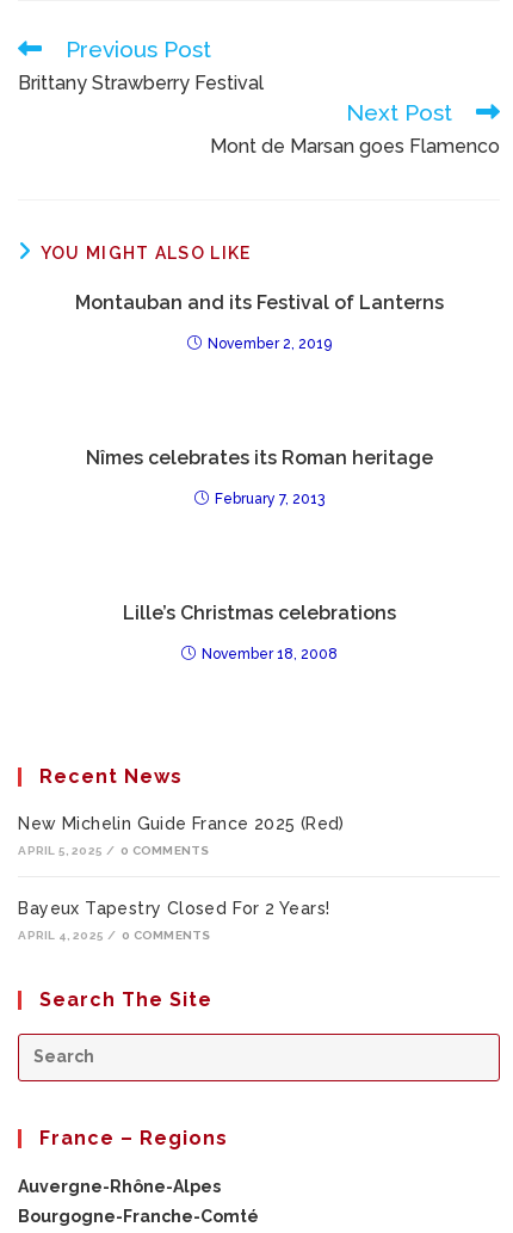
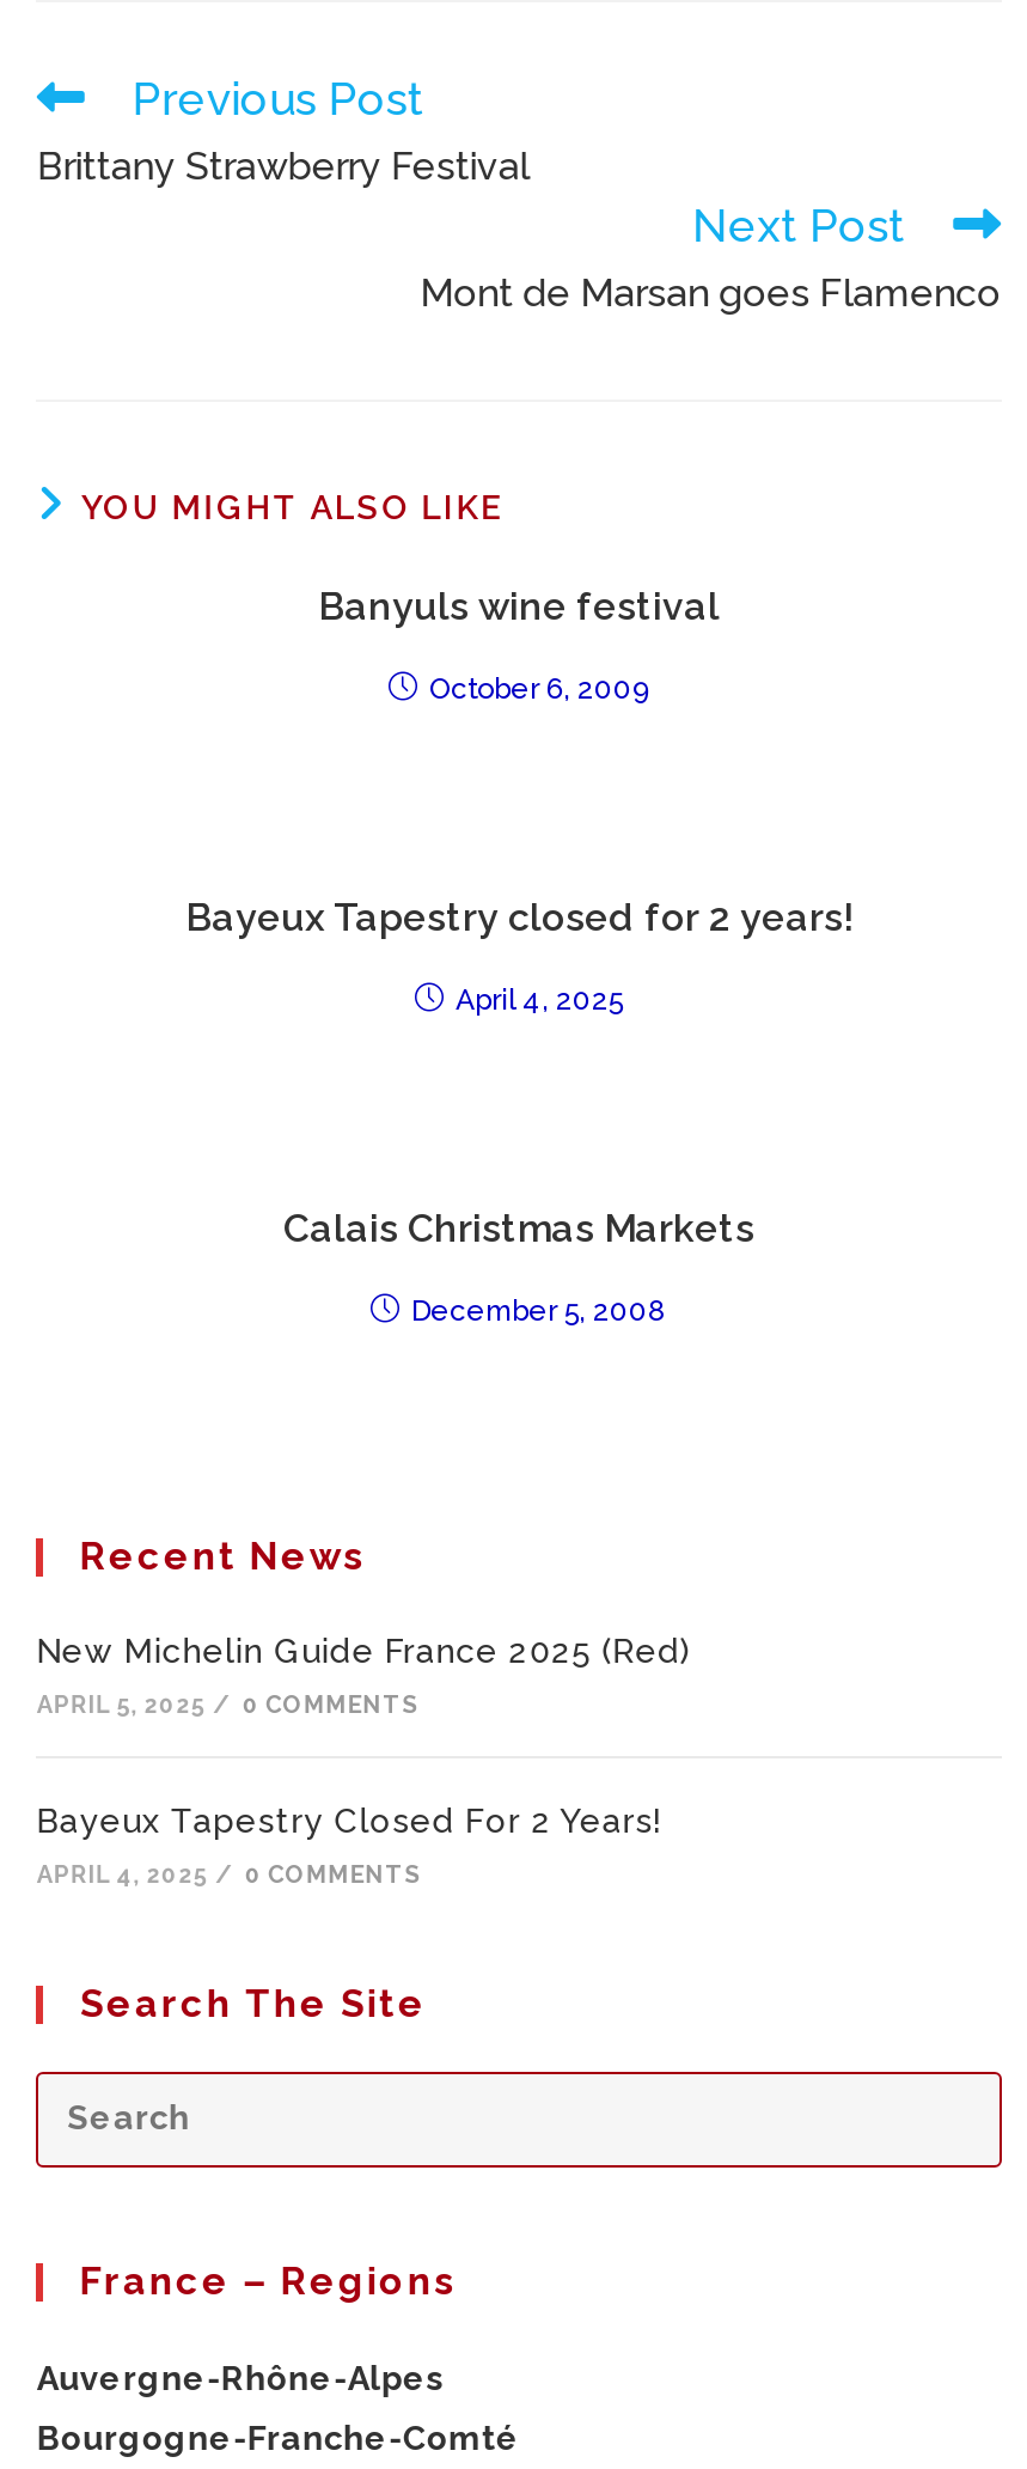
- Montauban and its Festival of Lanterns
+ Banyuls wine festival

- November 2, 2019
+ October 6, 2009

- Nîmes celebrates its Roman heritage
+ Bayeux Tapestry closed for 2 years!

- February 7, 2013
+ April 4, 2025

- Lille’s Christmas celebrations
+ Calais Christmas Markets

- November 18, 2008
+ December 5, 2008
